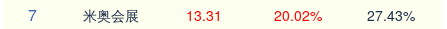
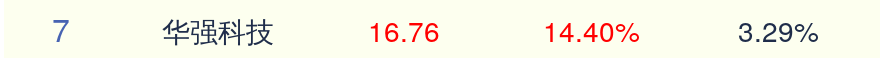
- 米奥会展
- 13.31
- 20.02%
- 27.43%
+ 华强科技
+ 16.76
+ 14.40%
+ 3.29%
